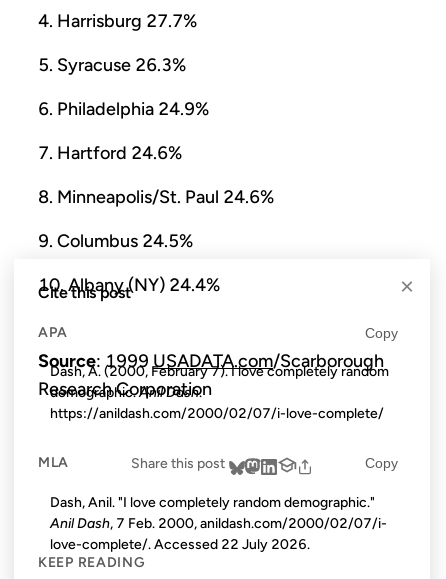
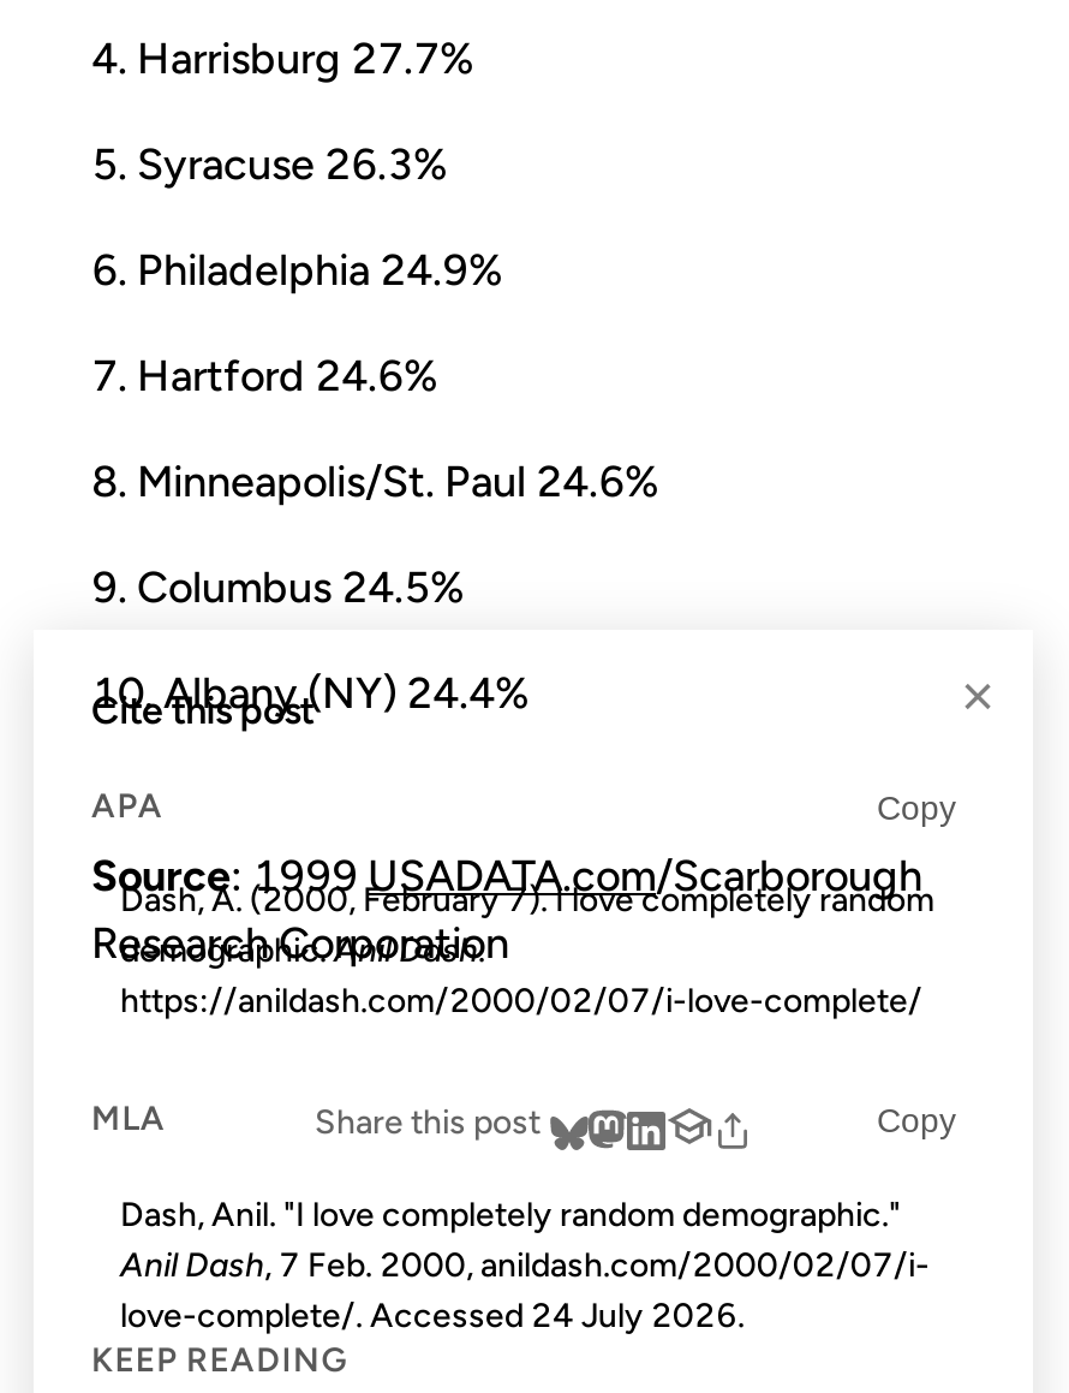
- love-complete/. Accessed 22 July 2026.
+ love-complete/. Accessed 24 July 2026.
